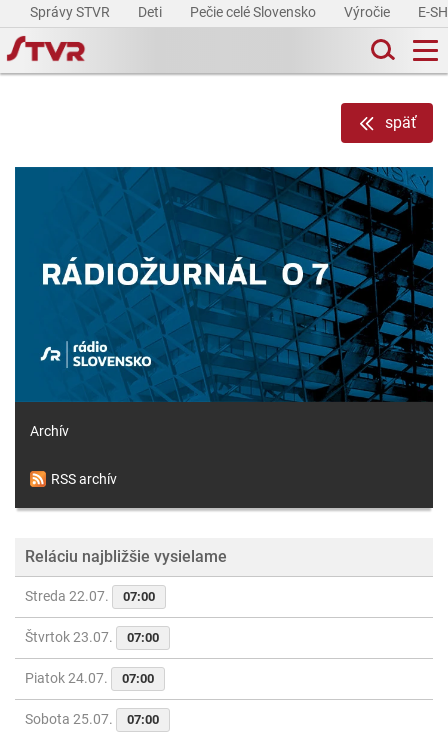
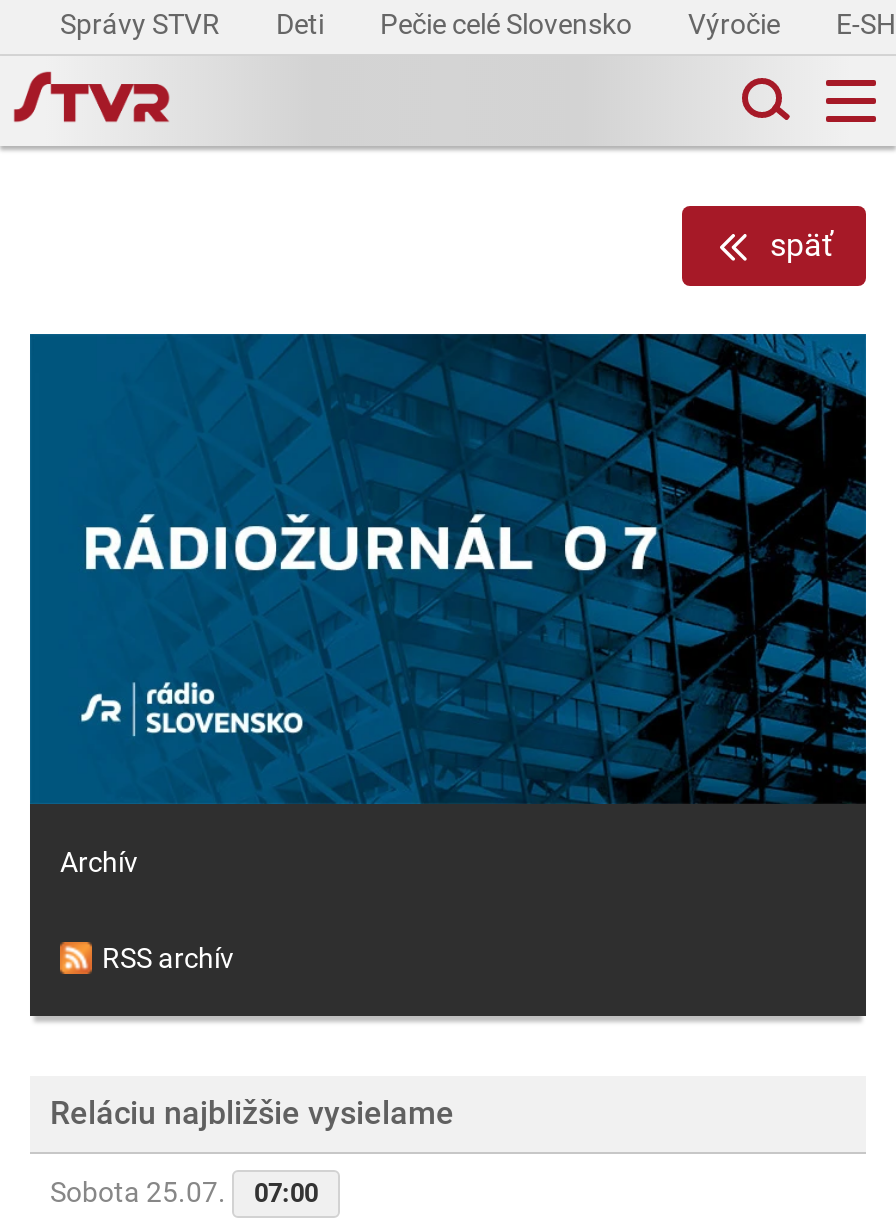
- Streda 22.07.
- 07:00
- Štvrtok 23.07.
- 07:00
- Piatok 24.07.
- 07:00
